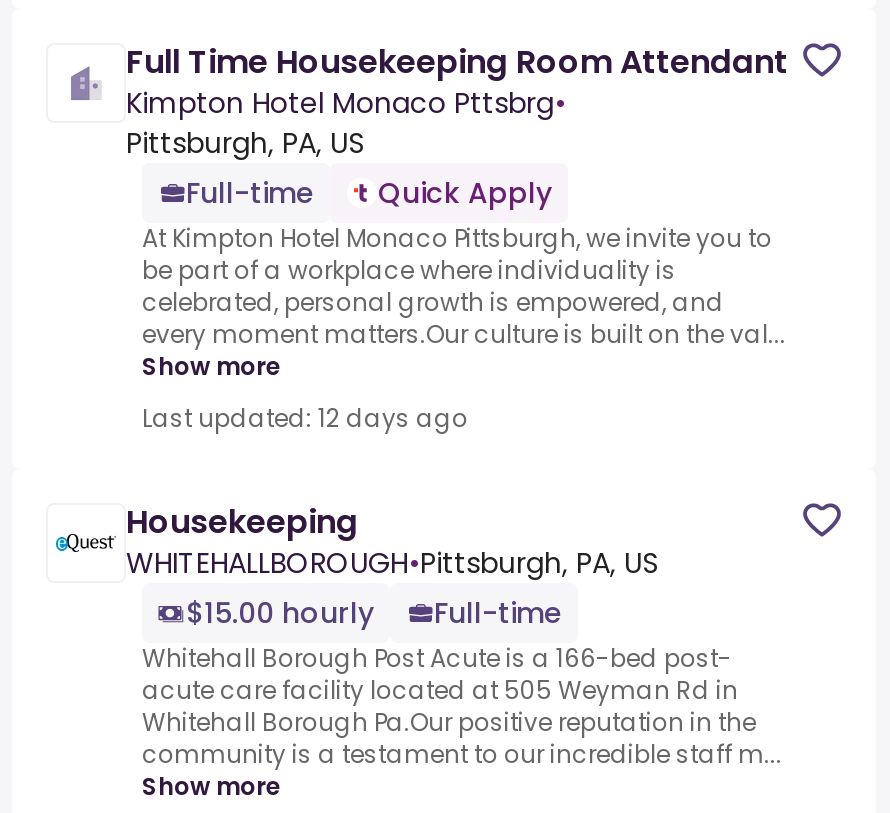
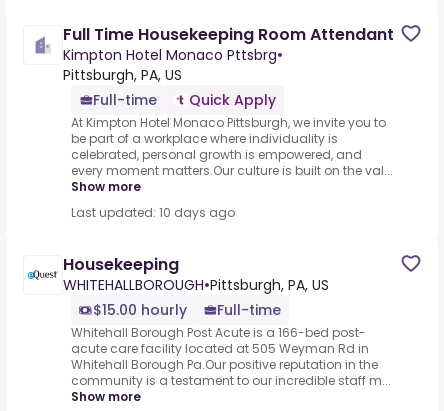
- Last updated: 12 days ago
+ Last updated: 10 days ago
